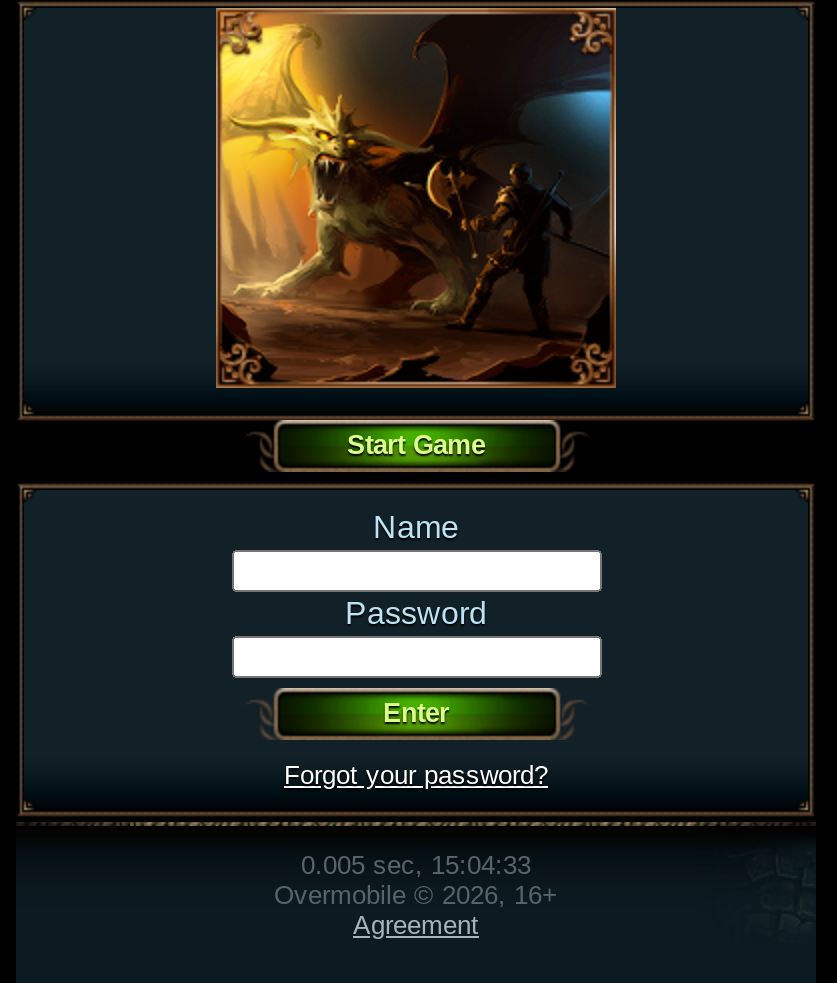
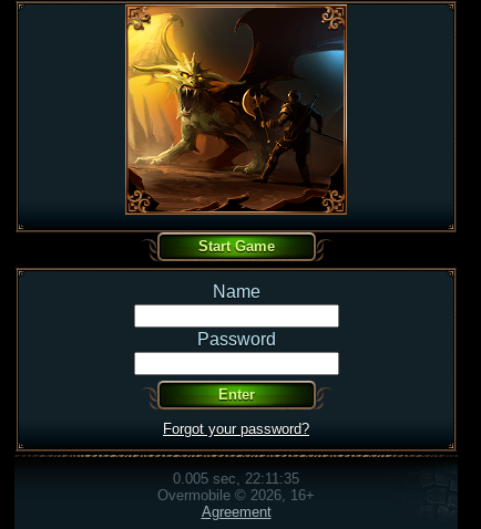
- 0.005 sec, 15:04:33
+ 0.005 sec, 22:11:35
